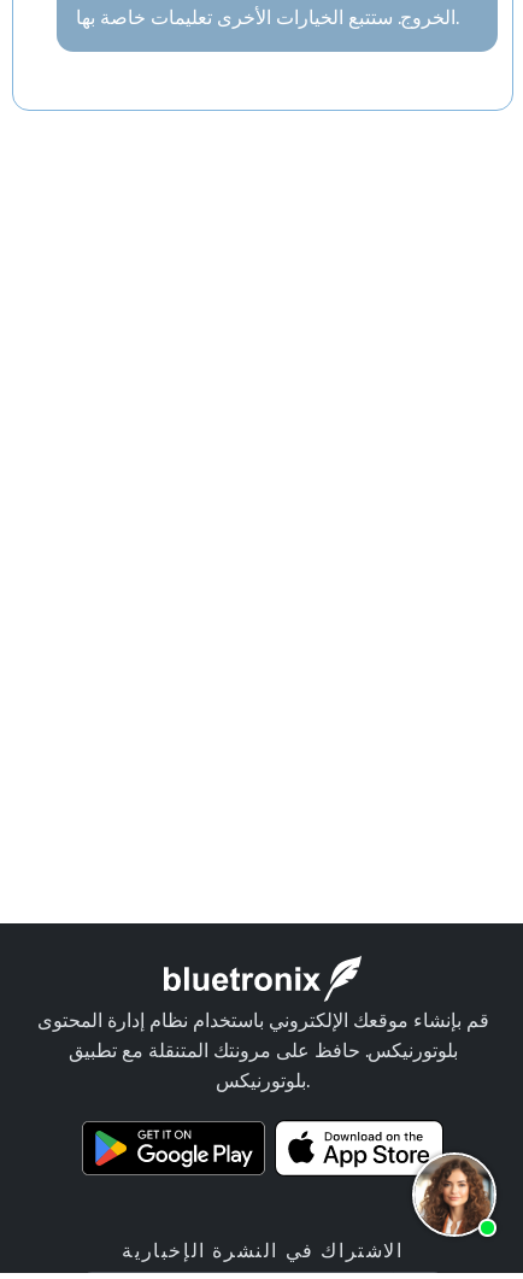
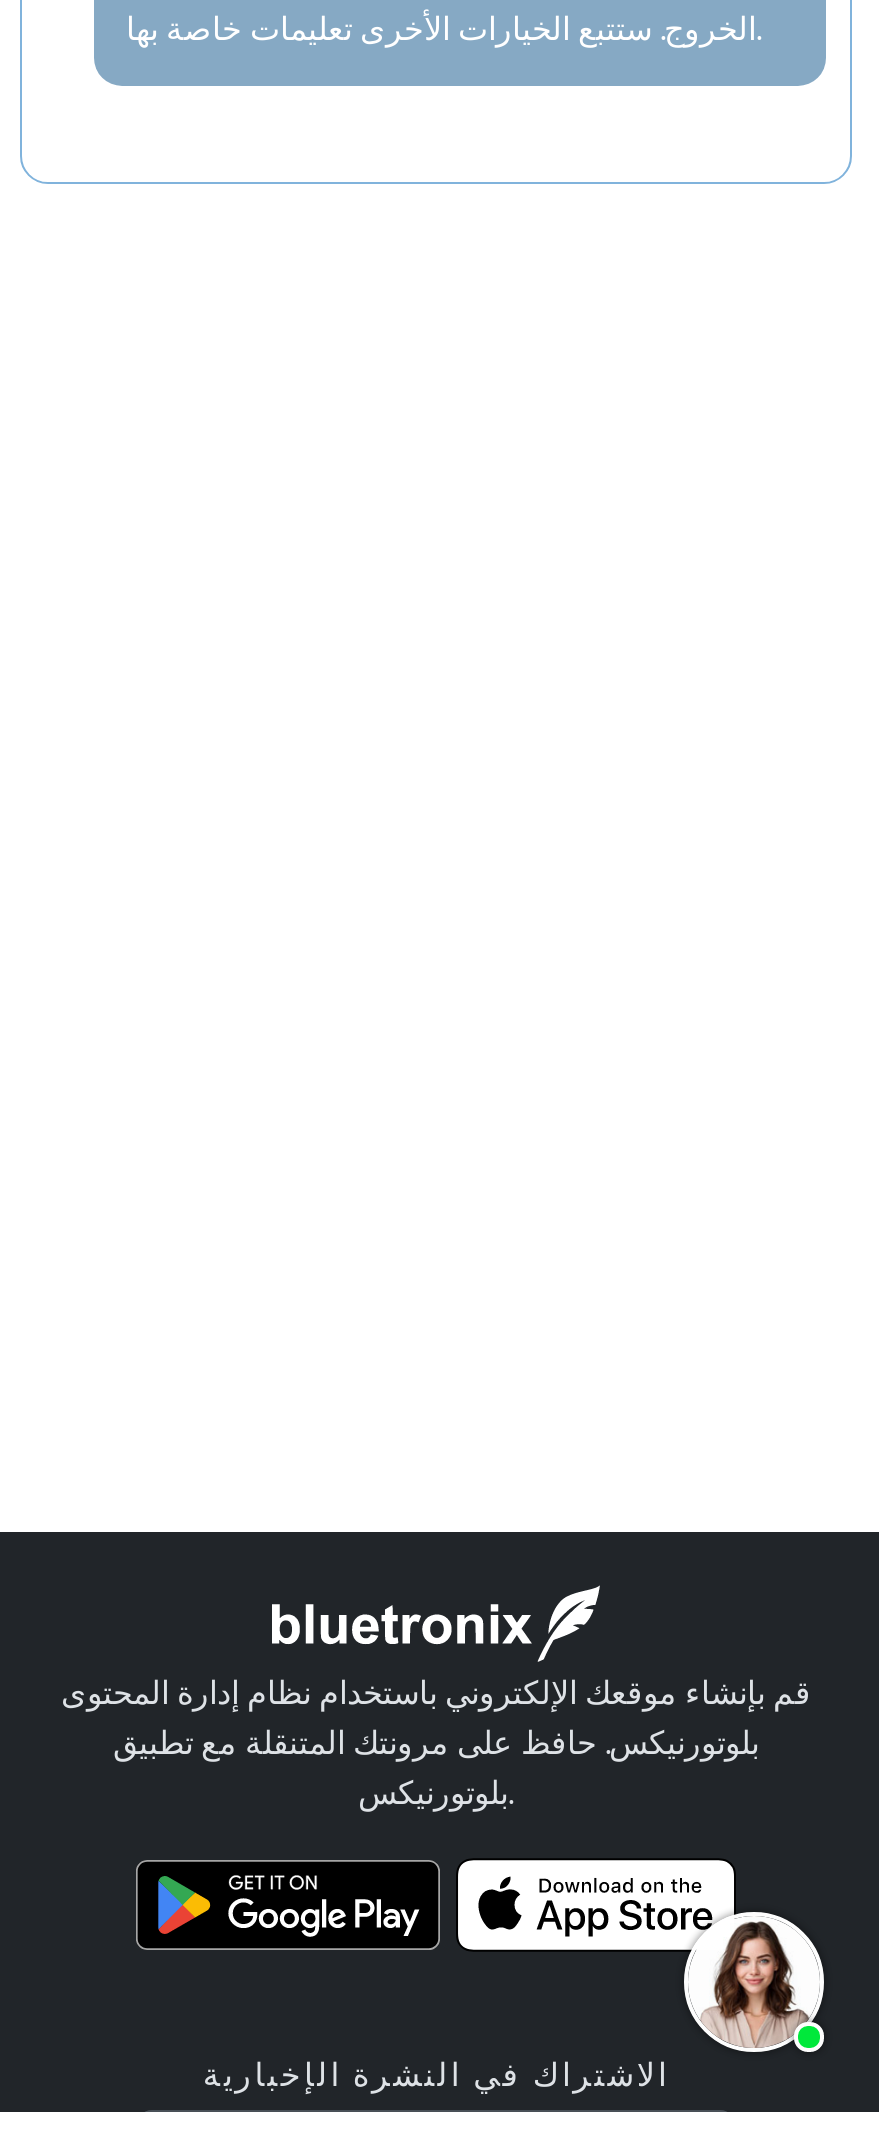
- [image]
+ [image]
